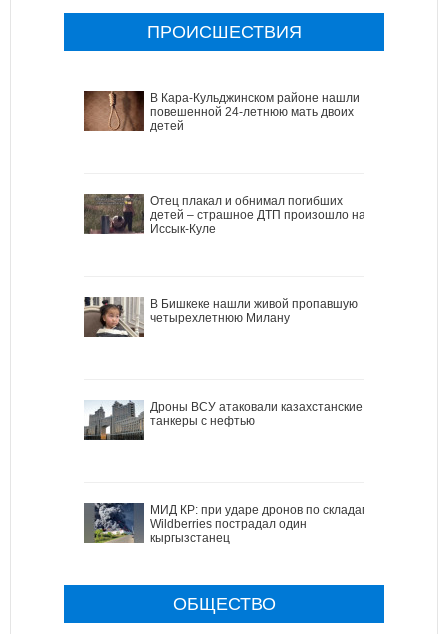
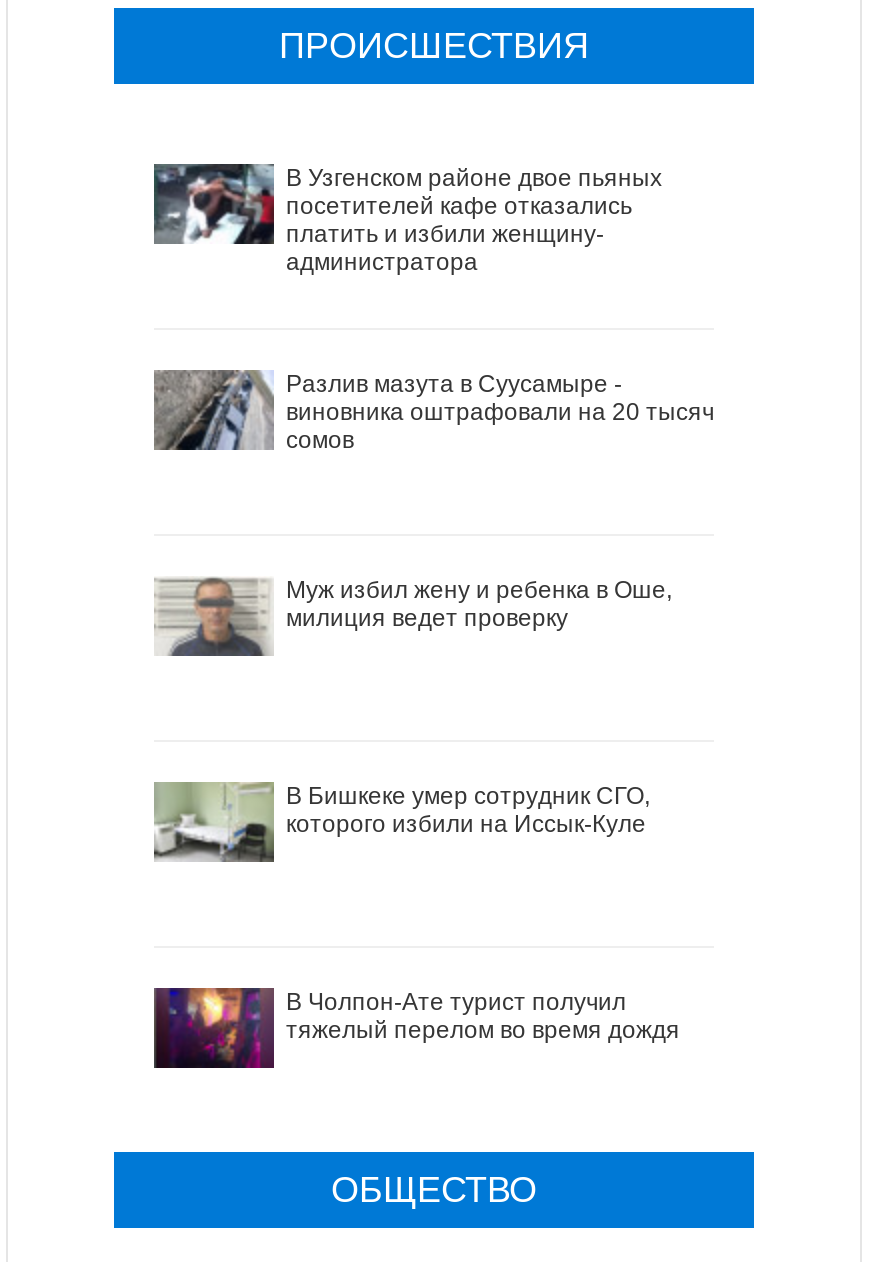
- [image]
- В Кара-Кульджинском районе нашли
- повешенной 24-летнюю мать двоих
- детей
+ [image]
+ В Узгенском районе двое пьяных
+ посетителей кафе отказались
+ платить и избили женщину-
+ администратора

- [image]
- Отец плакал и обнимал погибших
- детей – страшное ДТП произошло на
- Иссык-Куле
+ [image]
+ Разлив мазута в Суусамыре -
+ виновника оштрафовали на 20 тысяч
+ сомов

- [image]
- В Бишкеке нашли живой пропавшую
- четырехлетнюю Милану
+ [image]
+ Муж избил жену и ребенка в Оше,
+ милиция ведет проверку

- [image]
- Дроны ВСУ атаковали казахстанские
- танкеры с нефтью
+ [image]
+ В Бишкеке умер сотрудник СГО,
+ которого избили на Иссык-Куле

- [image]
- МИД КР: при ударе дронов по складам
- Wildberries пострадал один
- кыргызстанец
+ [image]
+ В Чолпон-Ате турист получил
+ тяжелый перелом во время дождя
